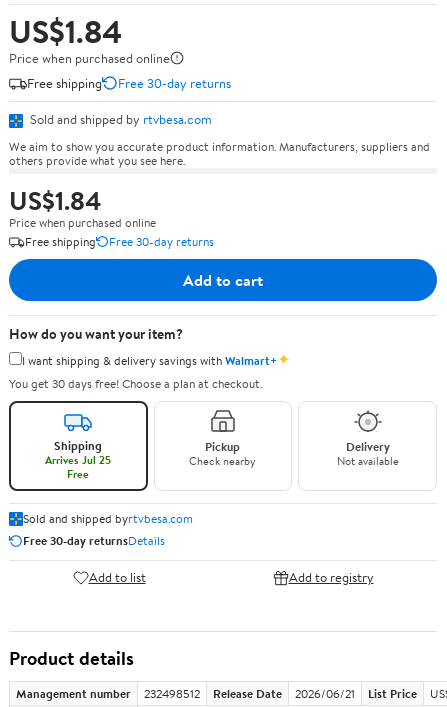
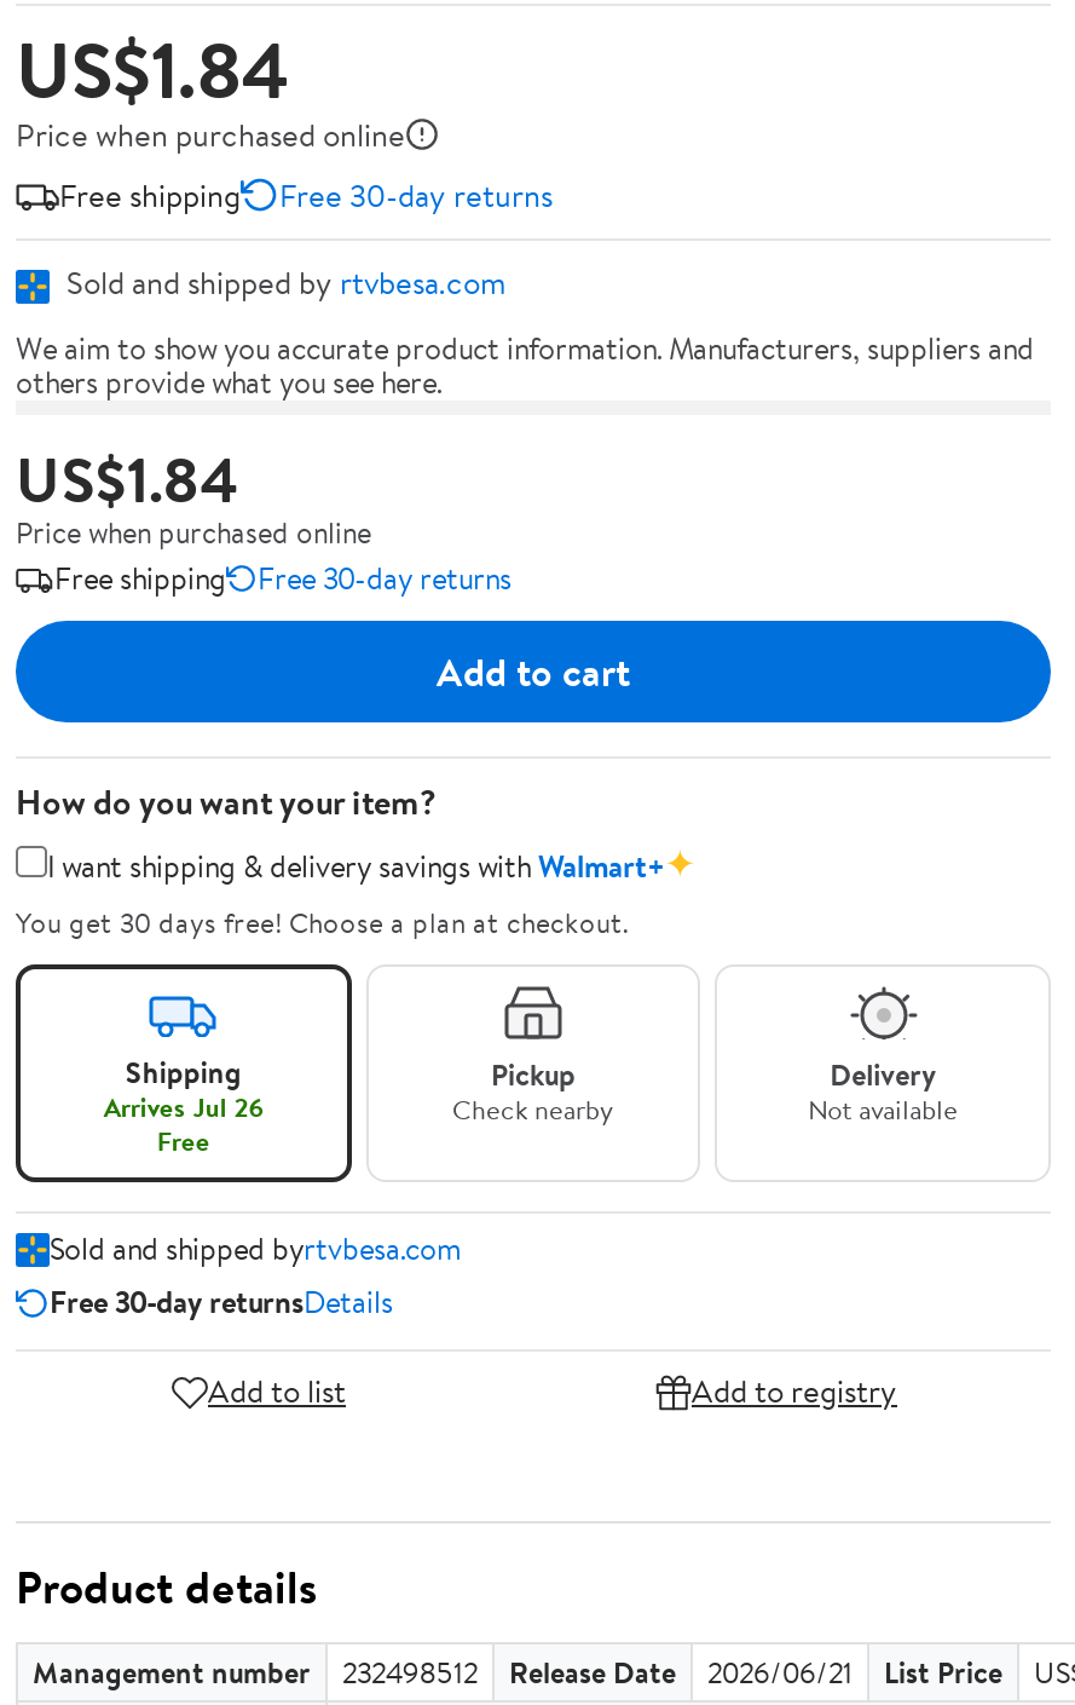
- Arrives Jul 25
+ Arrives Jul 26
